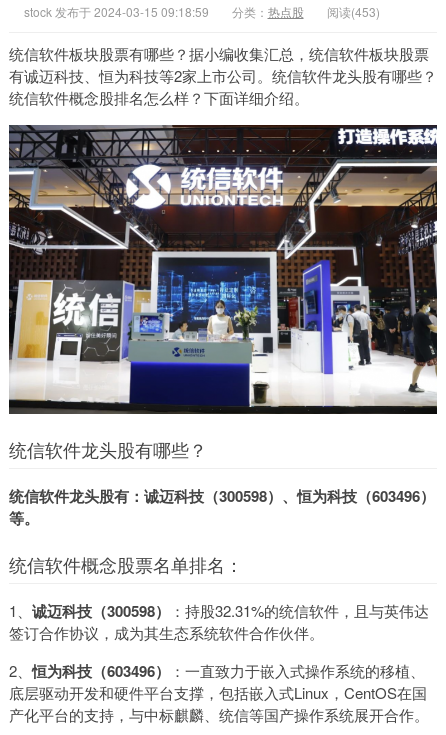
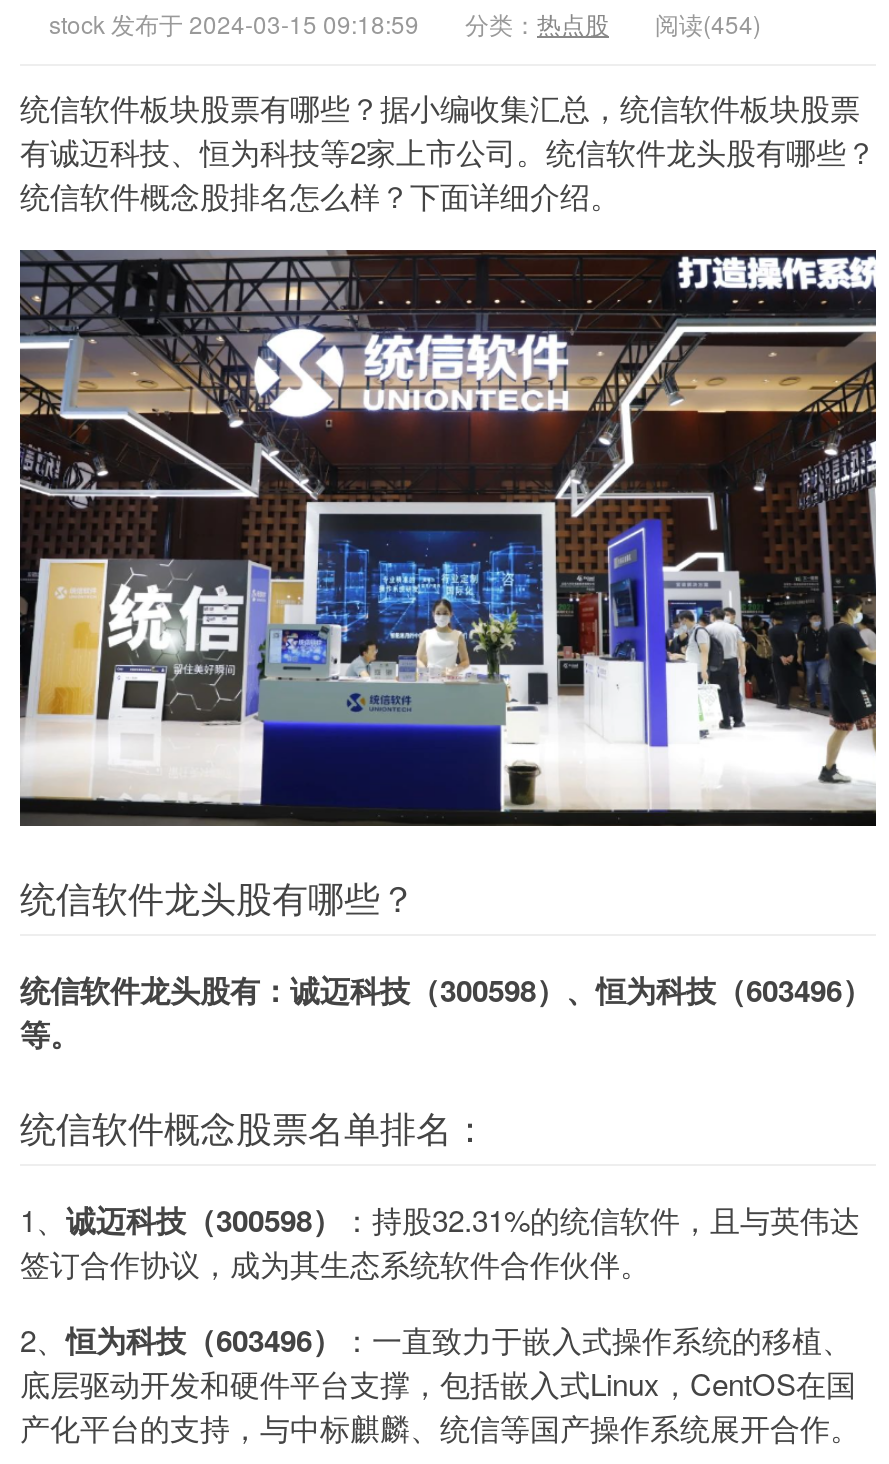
- 阅读(453)
+ 阅读(454)
